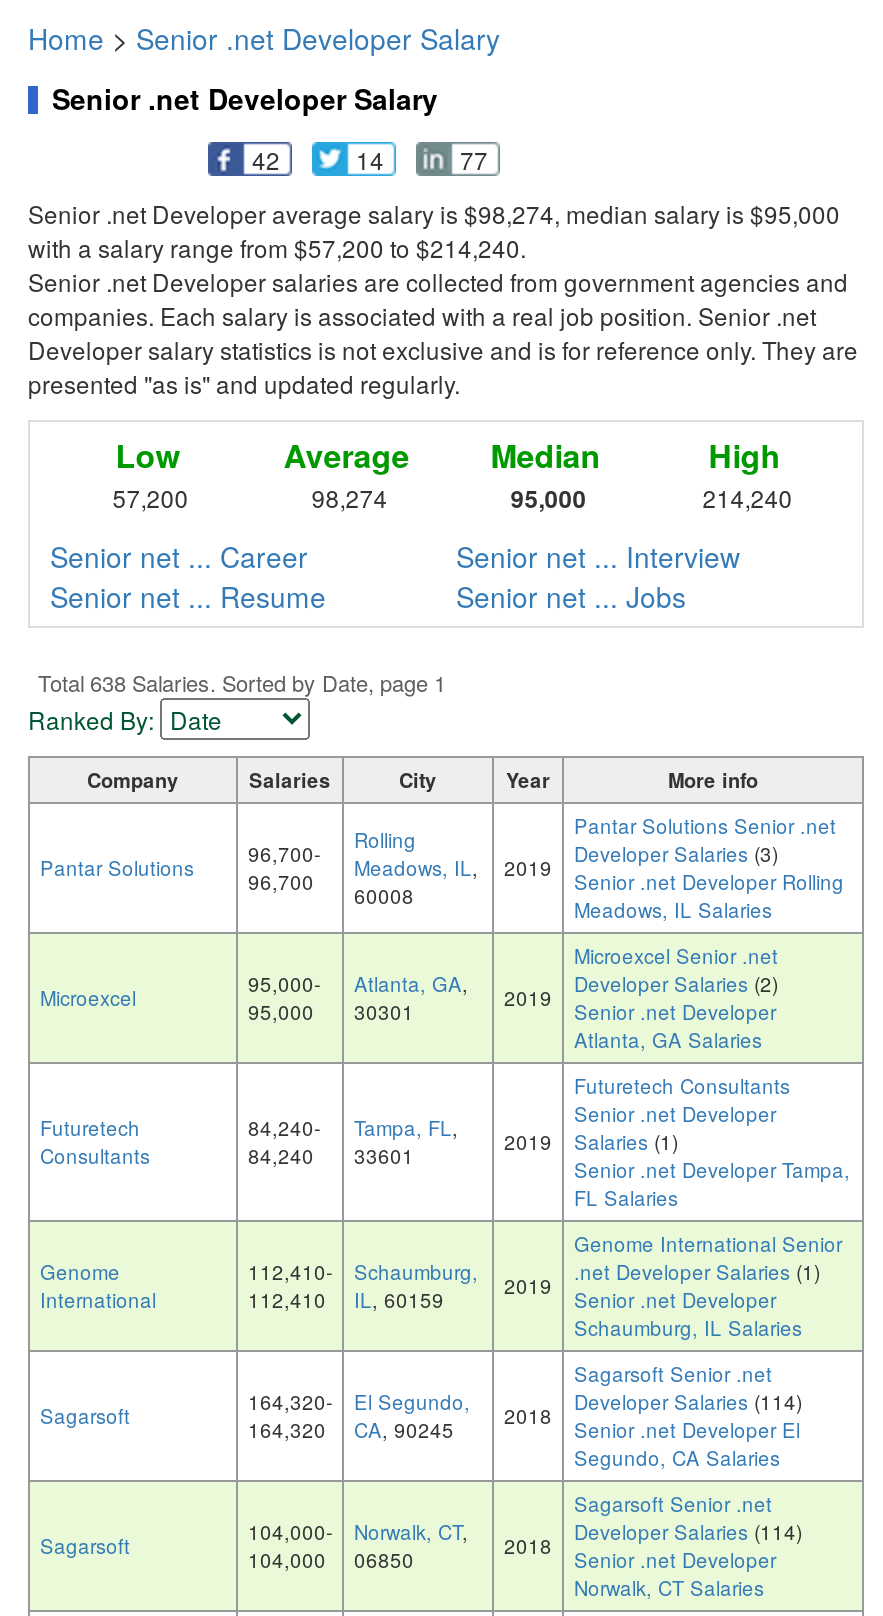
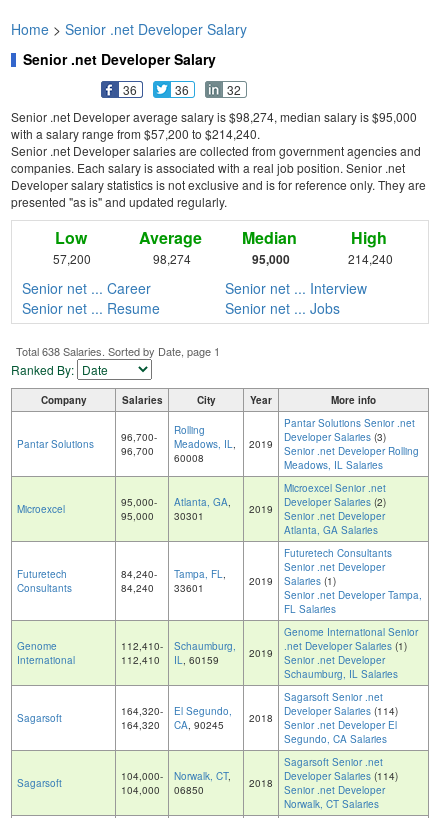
- 42
+ 36

- 14
+ 36

- 77
+ 32
